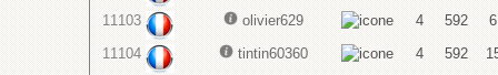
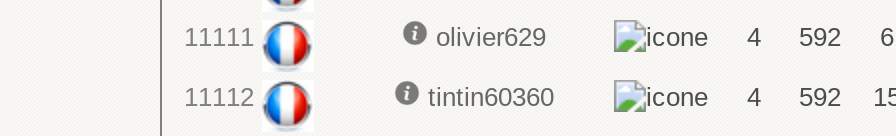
- 11103
+ 11111

- 11104
+ 11112
